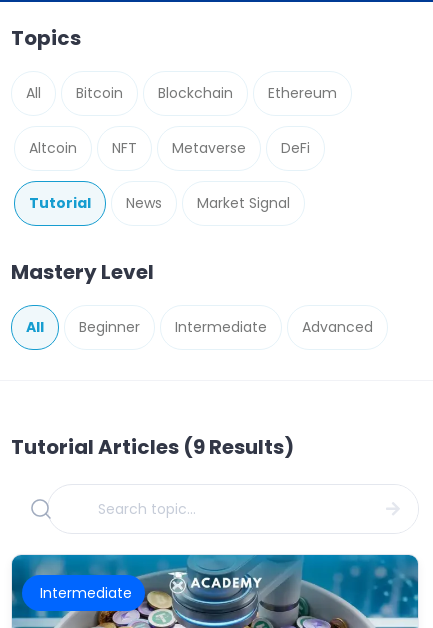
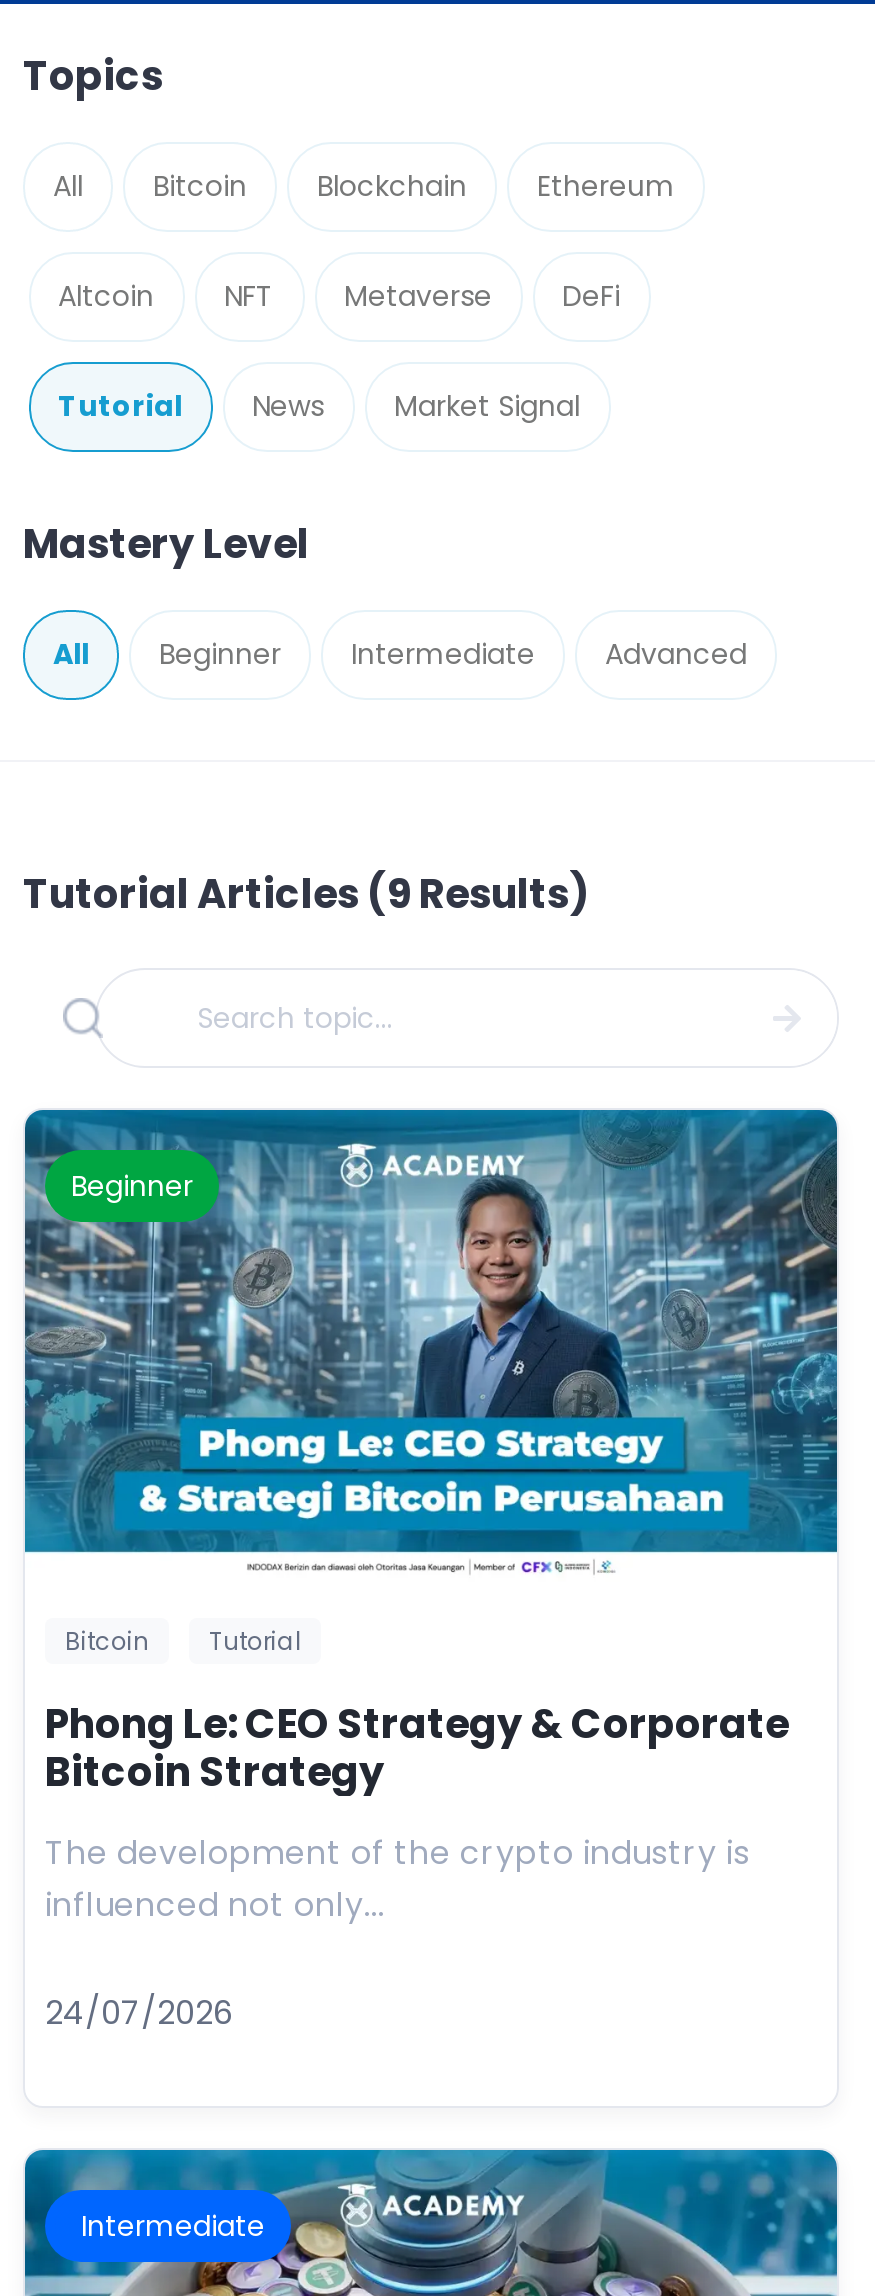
+ [image]
+ Beginner

+ Bitcoin
+ Tutorial
+ Phong Le: CEO Strategy & Corporate
+ Bitcoin Strategy
+ The development of the crypto industry is
+ influenced not only...
+ 24/07/2026
